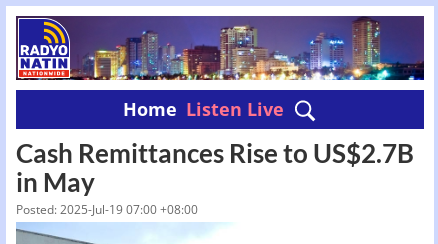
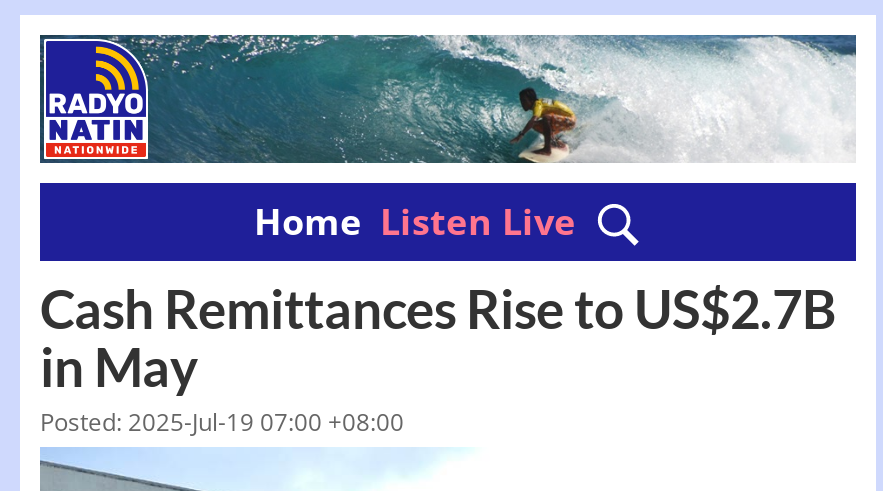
- [image]
+ [image]
